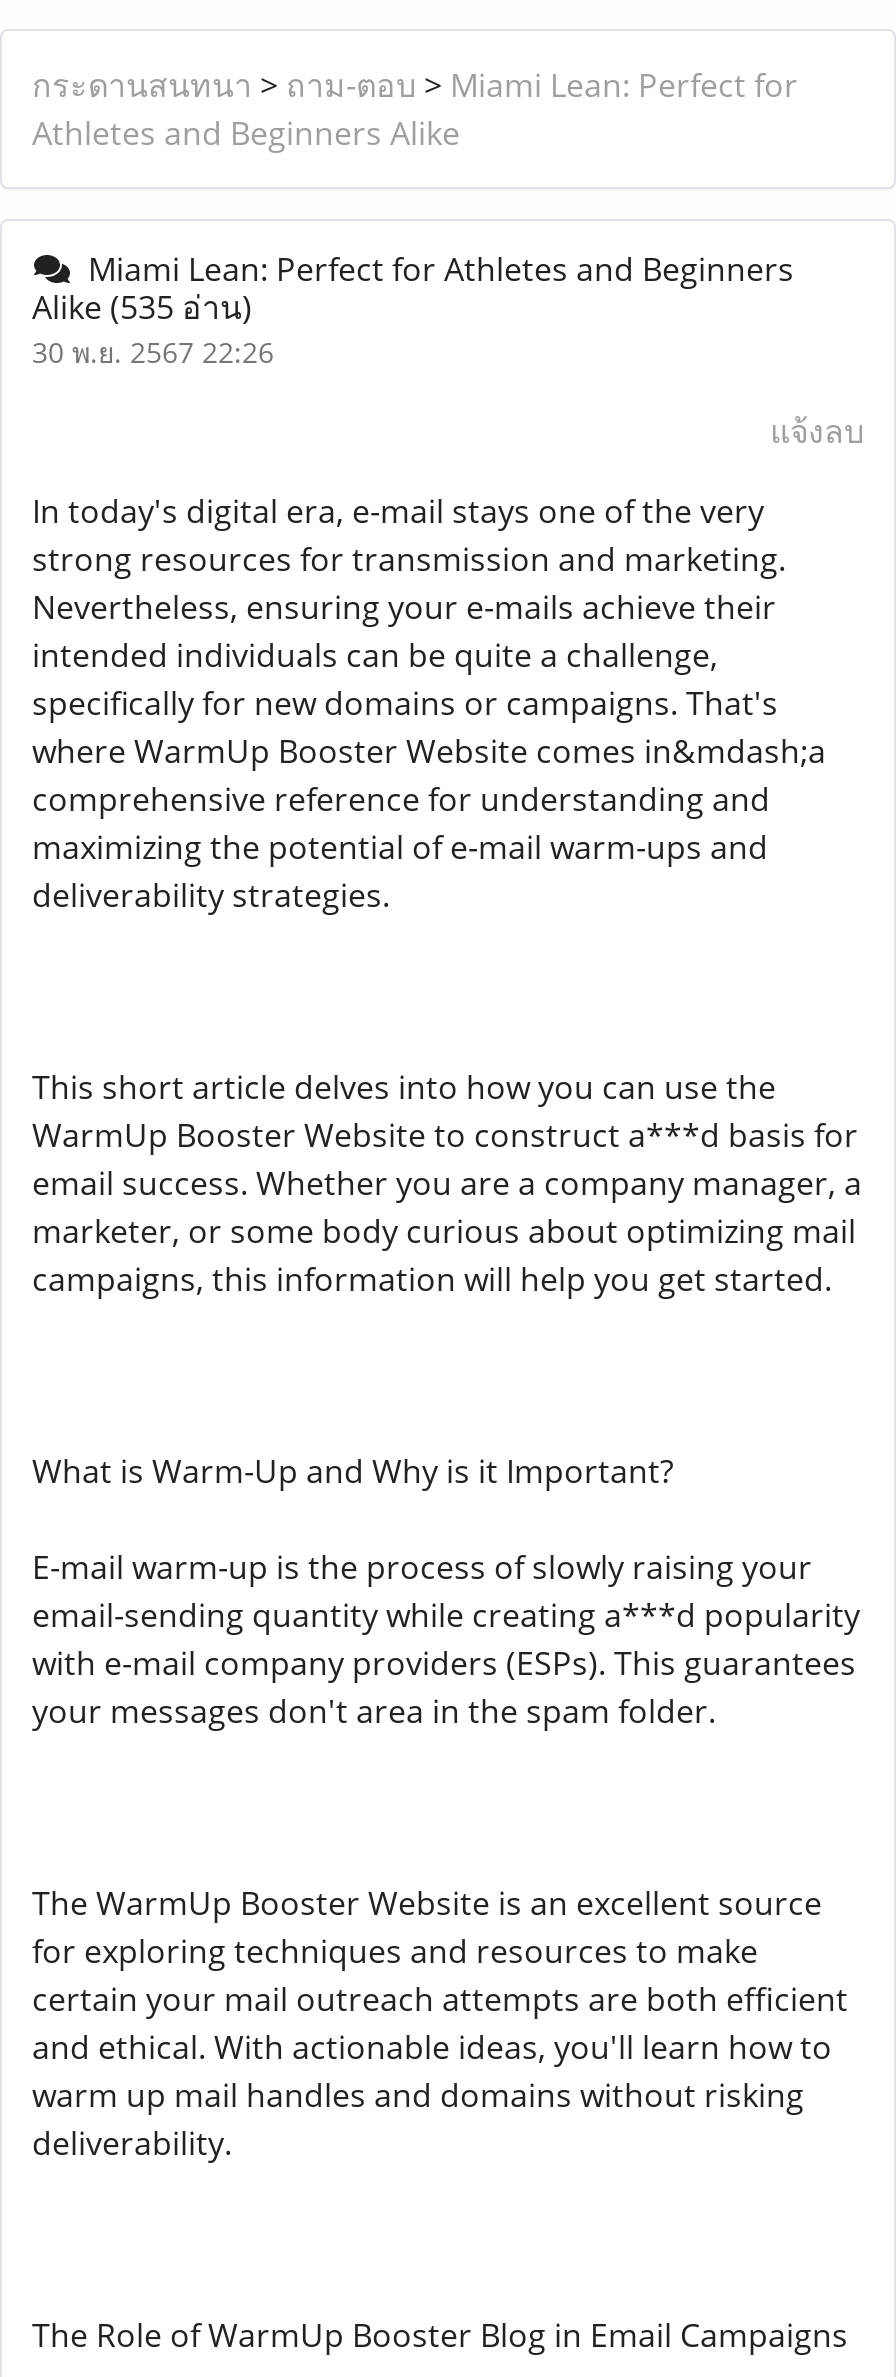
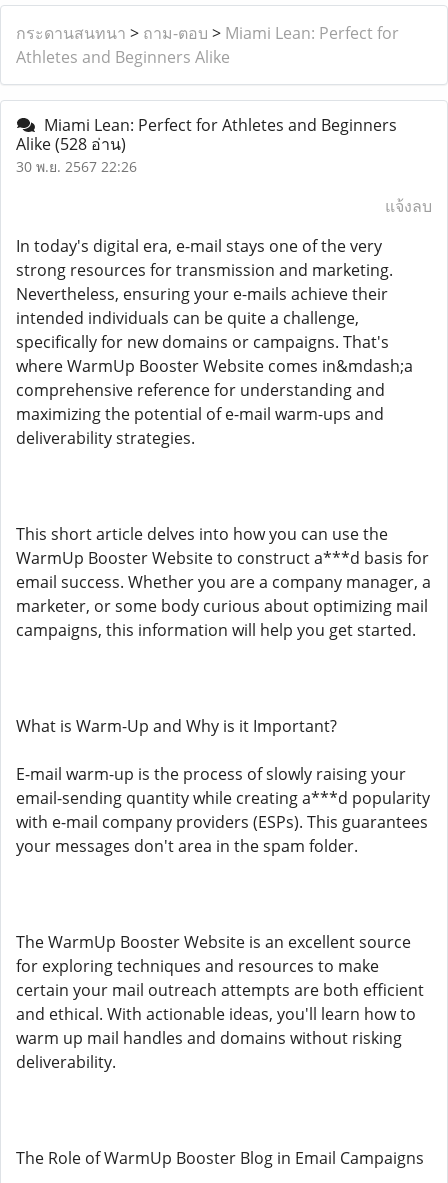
- Alike (535 อ่าน)
+ Alike (528 อ่าน)
